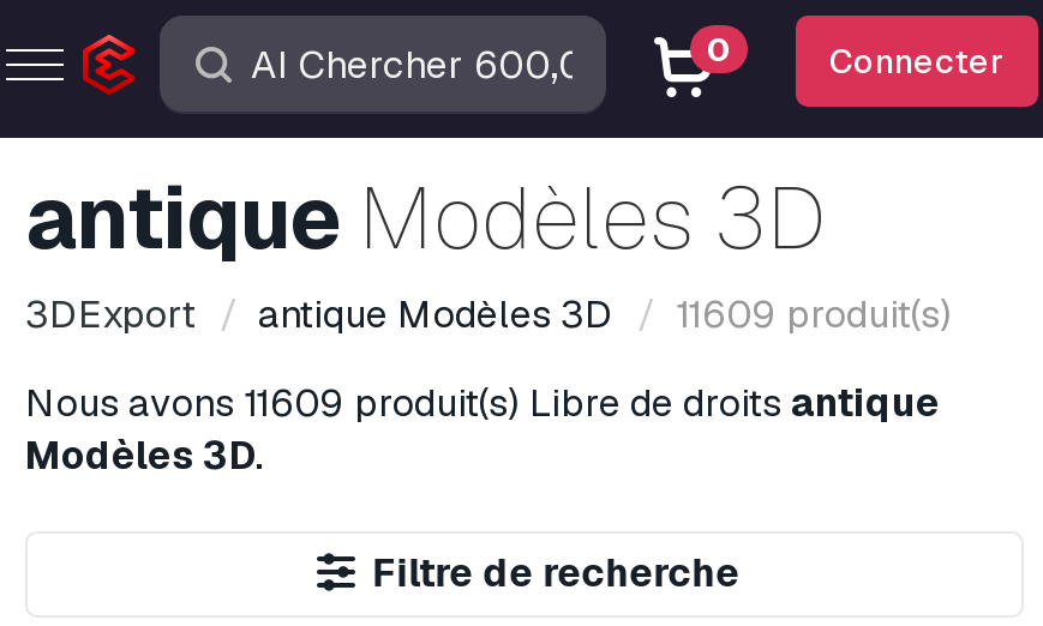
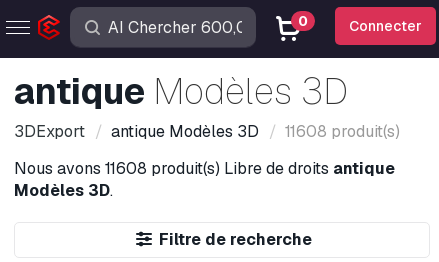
- 3DExport antique Modèles 3D 11609 produit(s)
+ 3DExport antique Modèles 3D 11608 produit(s)

- Nous avons 11609 produit(s) Libre de droits antique
+ Nous avons 11608 produit(s) Libre de droits antique
